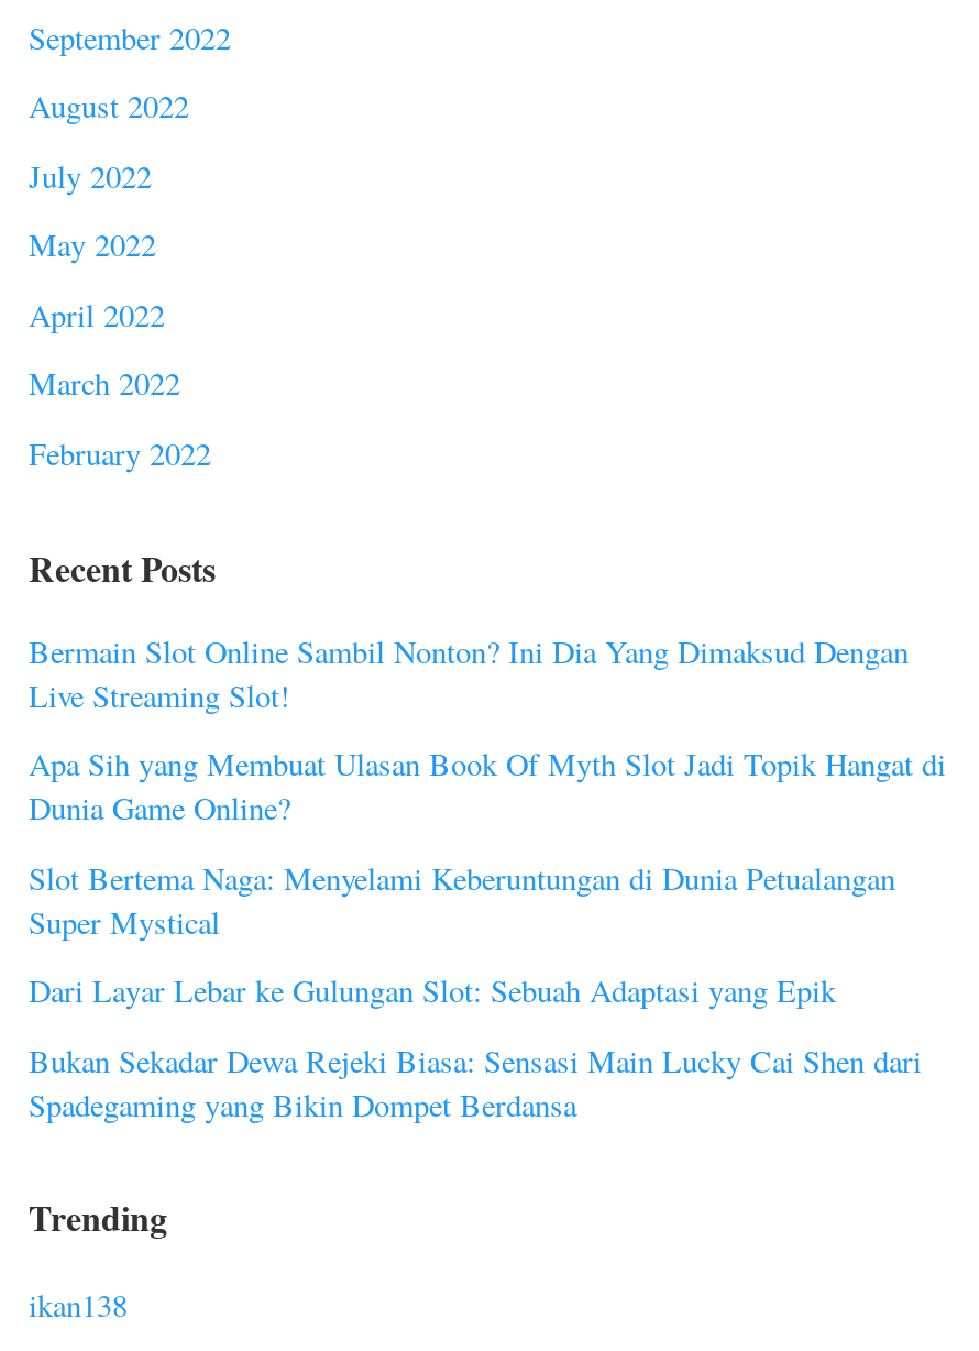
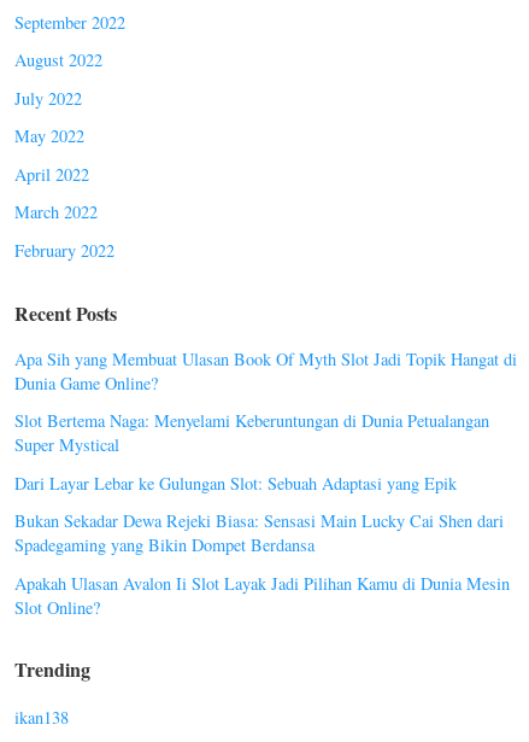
- Bermain Slot Online Sambil Nonton? Ini Dia Yang Dimaksud Dengan
- Live Streaming Slot!

moved up: Apa Sih yang Membuat Ulasan Book Of Myth Slot Jadi Topik Hangat di | Dunia Game Online? | Slot Bertema Naga: Menyelami Keberuntungan di Dunia Petualangan | Super Mystical | Dari Layar Lebar ke Gulungan Slot: Sebuah Adaptasi yang Epik | Bukan Sekadar Dewa Rejeki Biasa: Sensasi Main Lucky Cai Shen dari | Spadegaming yang Bikin Dompet Berdansa

+ Apakah Ulasan Avalon Ii Slot Layak Jadi Pilihan Kamu di Dunia Mesin
+ Slot Online?
